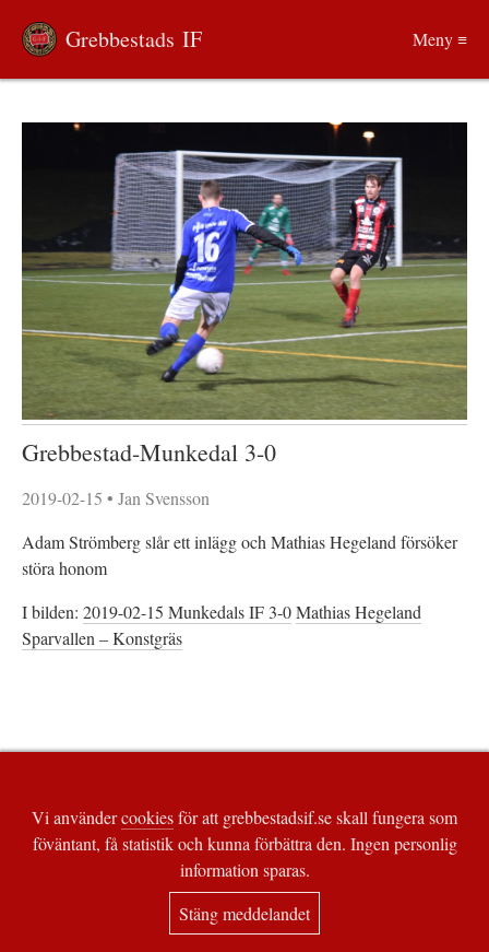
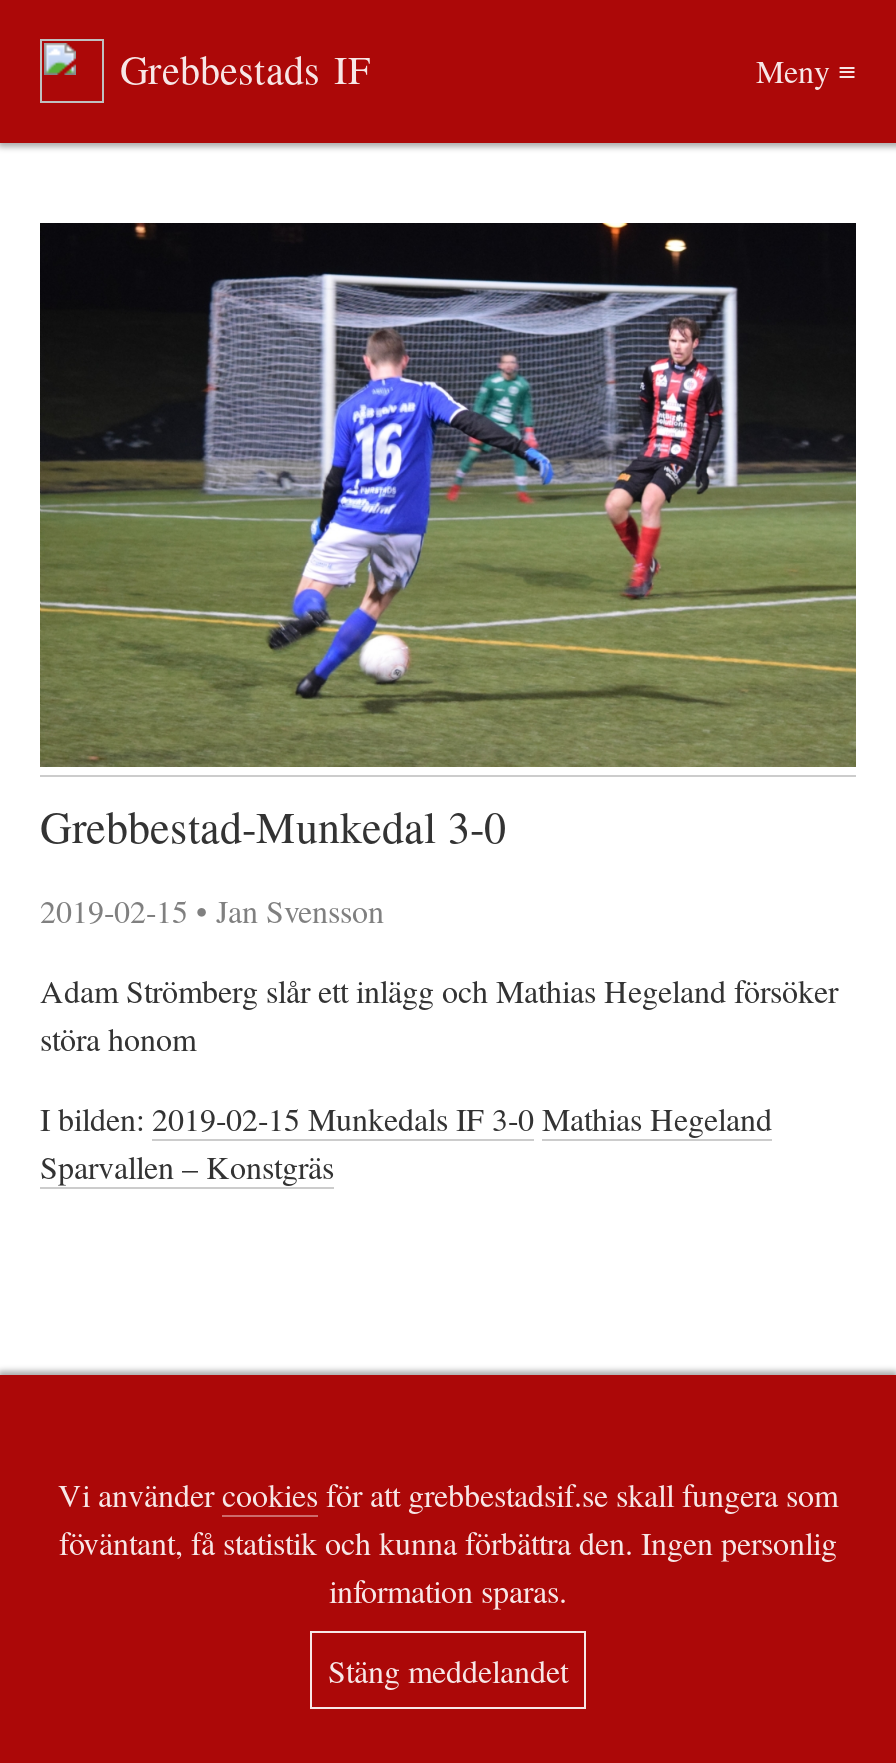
- [image]
+ [image]
